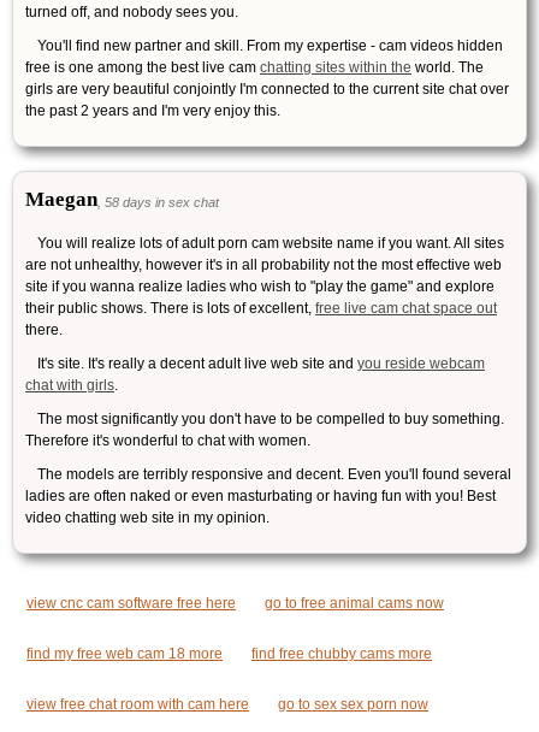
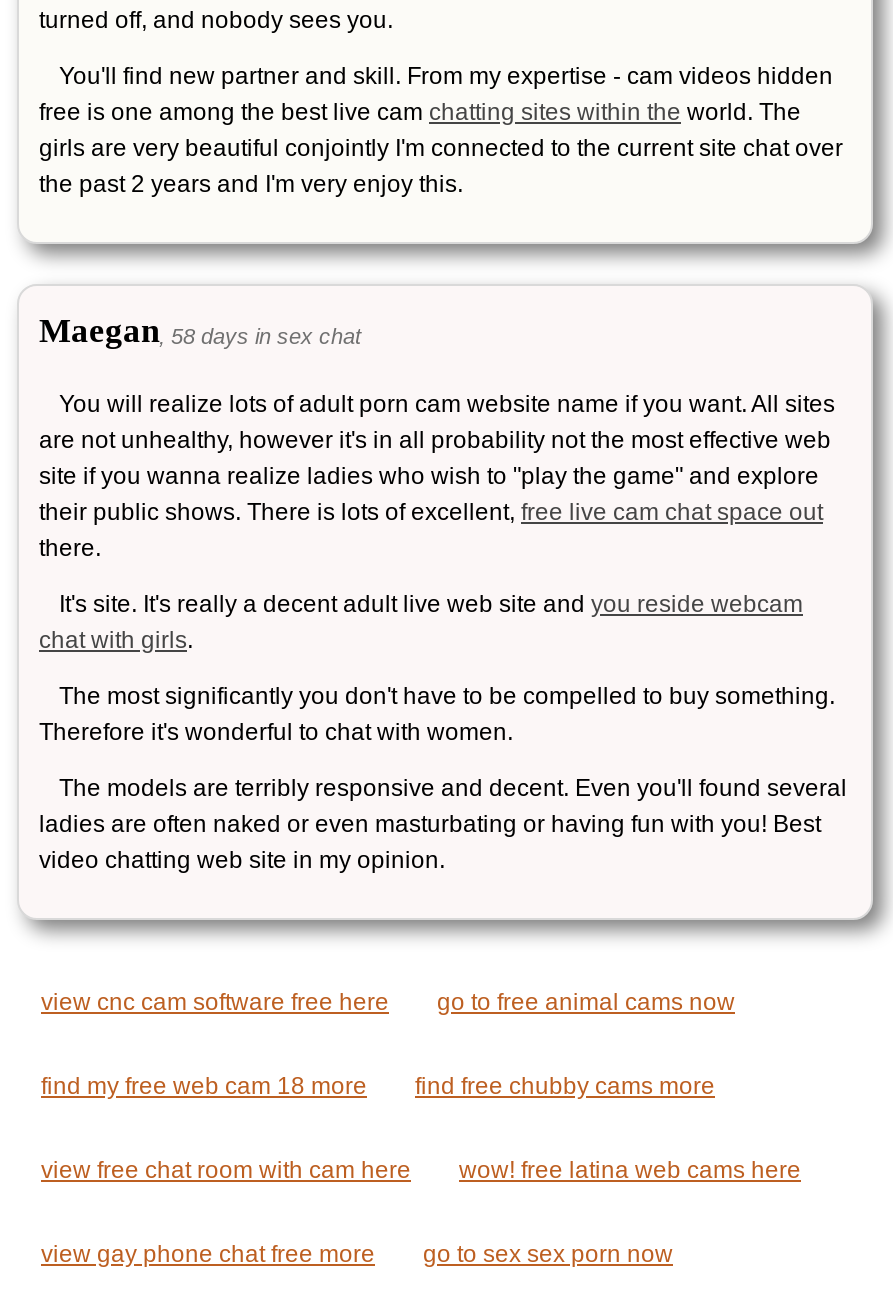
+ wow! free latina web cams here
+ view gay phone chat free more
